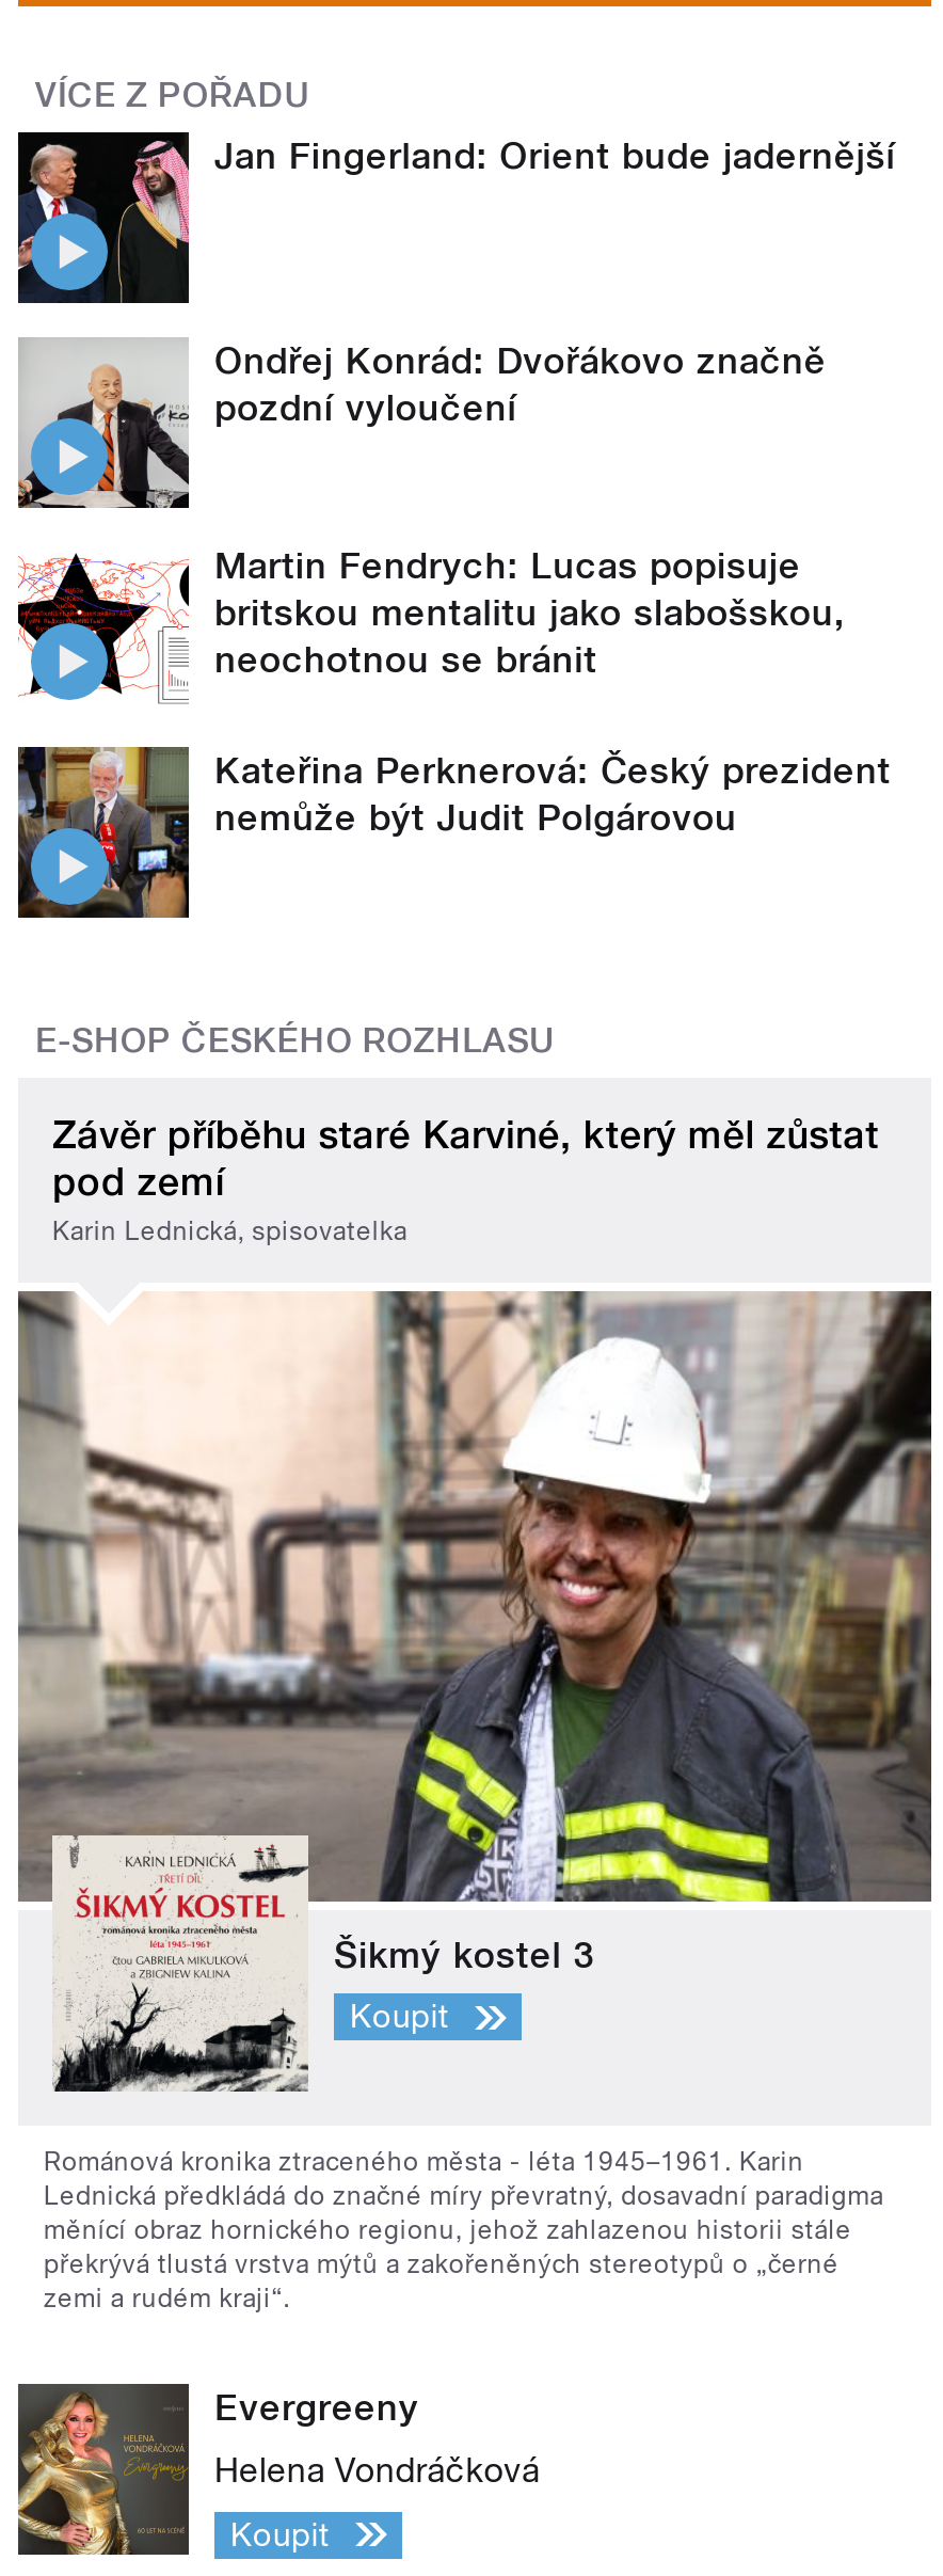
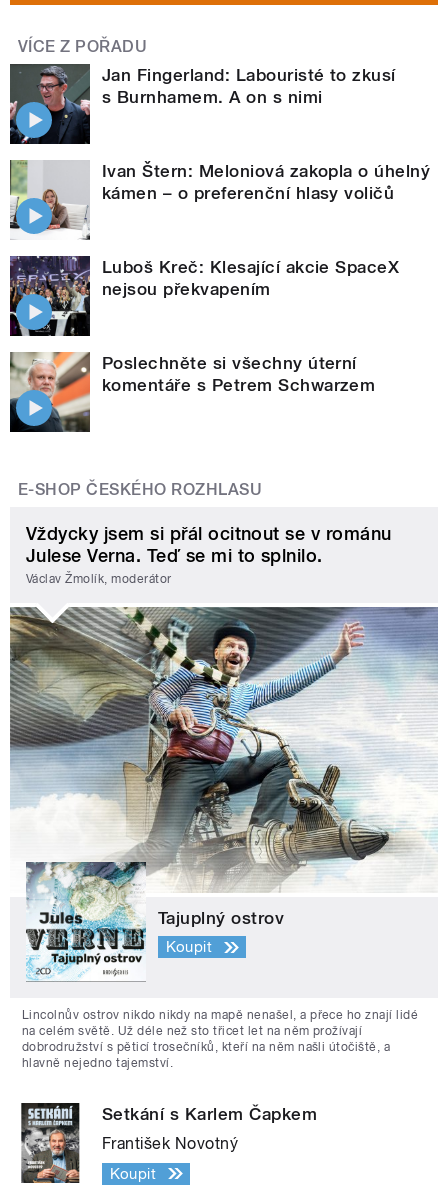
- [image]
- Jan Fingerland: Orient bude jadernější
+ [image]
+ Jan Fingerland: Labouristé to zkusí
+ s Burnhamem. A on s nimi

- [image]
- Ondřej Konrád: Dvořákovo značně
- pozdní vyloučení
+ [image]
+ Ivan Štern: Meloniová zakopla o úhelný
+ kámen – o preferenční hlasy voličů

- [image]
- Martin Fendrych: Lucas popisuje
- britskou mentalitu jako slabošskou,
- neochotnou se bránit
+ [image]
+ Luboš Kreč: Klesající akcie SpaceX
+ nejsou překvapením

- [image]
- Kateřina Perknerová: Český prezident
- nemůže být Judit Polgárovou
+ [image]
+ Poslechněte si všechny úterní
+ komentáře s Petrem Schwarzem

- Závěr příběhu staré Karviné, který měl zůstat
- pod zemí
- Karin Lednická, spisovatelka
+ Vždycky jsem si přál ocitnout se v románu
+ Julese Verna. Teď se mi to splnilo.
+ Václav Žmolík, moderátor

- [image]
- Šikmý kostel 3
+ [image]
+ Tajuplný ostrov

- Románová kronika ztraceného města - léta 1945–1961. Karin
- Lednická předkládá do značné míry převratný, dosavadní paradigma
- měnící obraz hornického regionu, jehož zahlazenou historii stále
- překrývá tlustá vrstva mýtů a zakořeněných stereotypů o „černé
- zemi a rudém kraji“.
+ Lincolnův ostrov nikdo nikdy na mapě nenašel, a přece ho znají lidé
+ na celém světě. Už déle než sto třicet let na něm prožívají
+ dobrodružství s pěticí trosečníků, kteří na něm našli útočiště, a
+ hlavně nejedno tajemství.

- [image]
- Evergreeny
+ [image]
+ Setkání s Karlem Čapkem

- Helena Vondráčková
+ František Novotný
